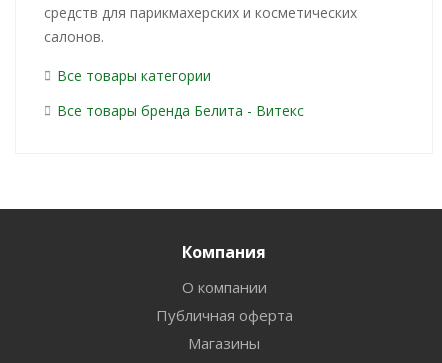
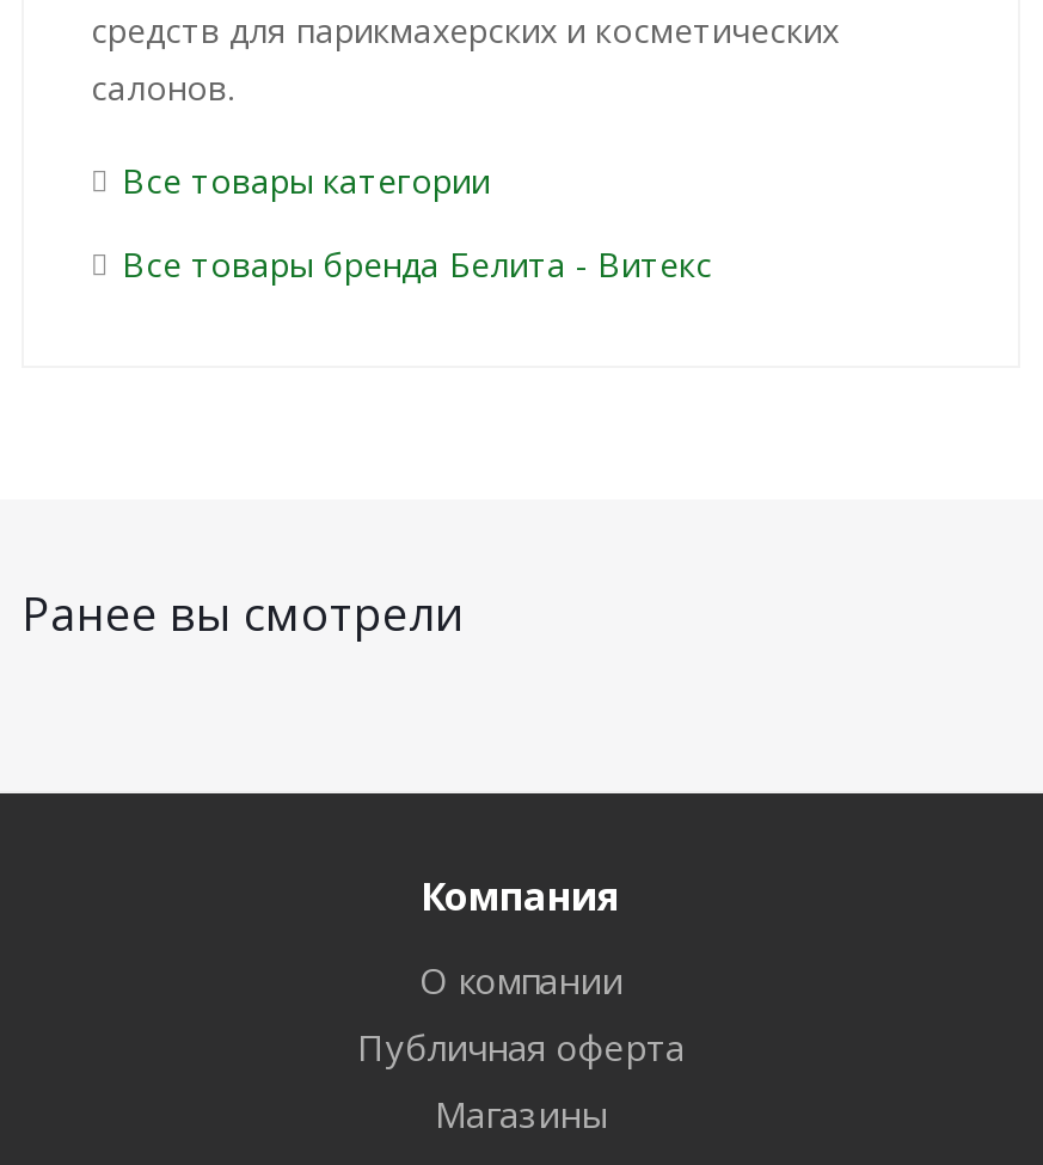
+ Ранее вы смотрели
